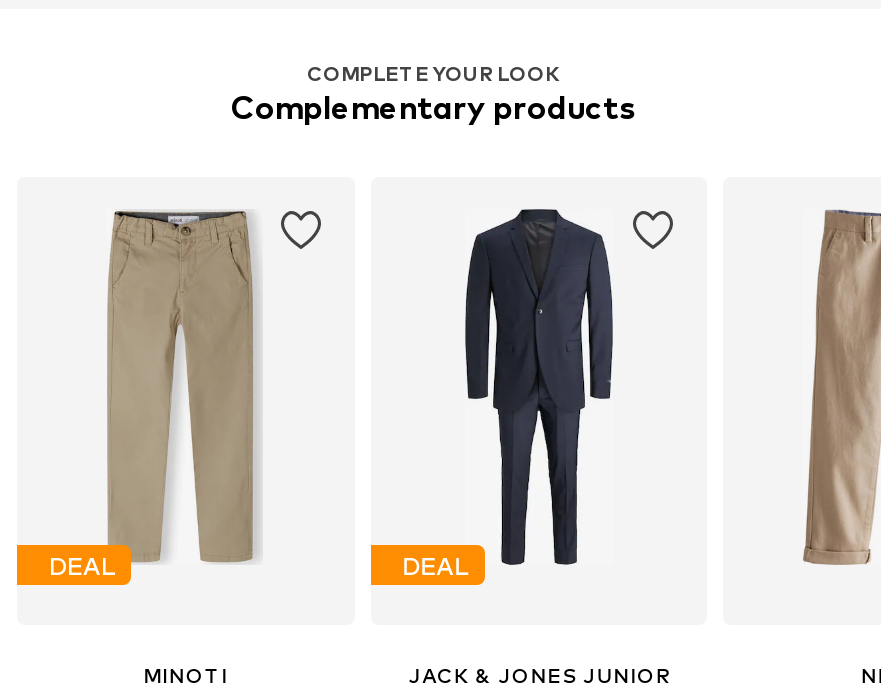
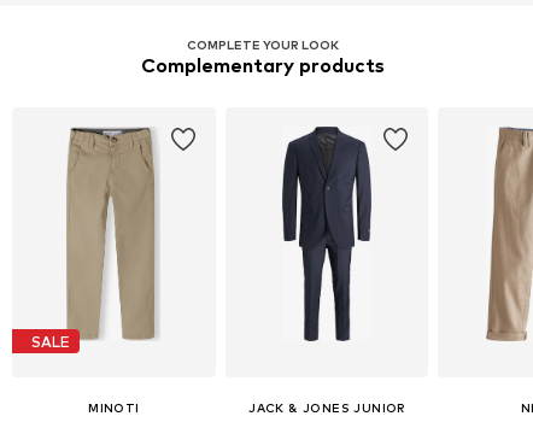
- DEAL
+ SALE

- DEAL
